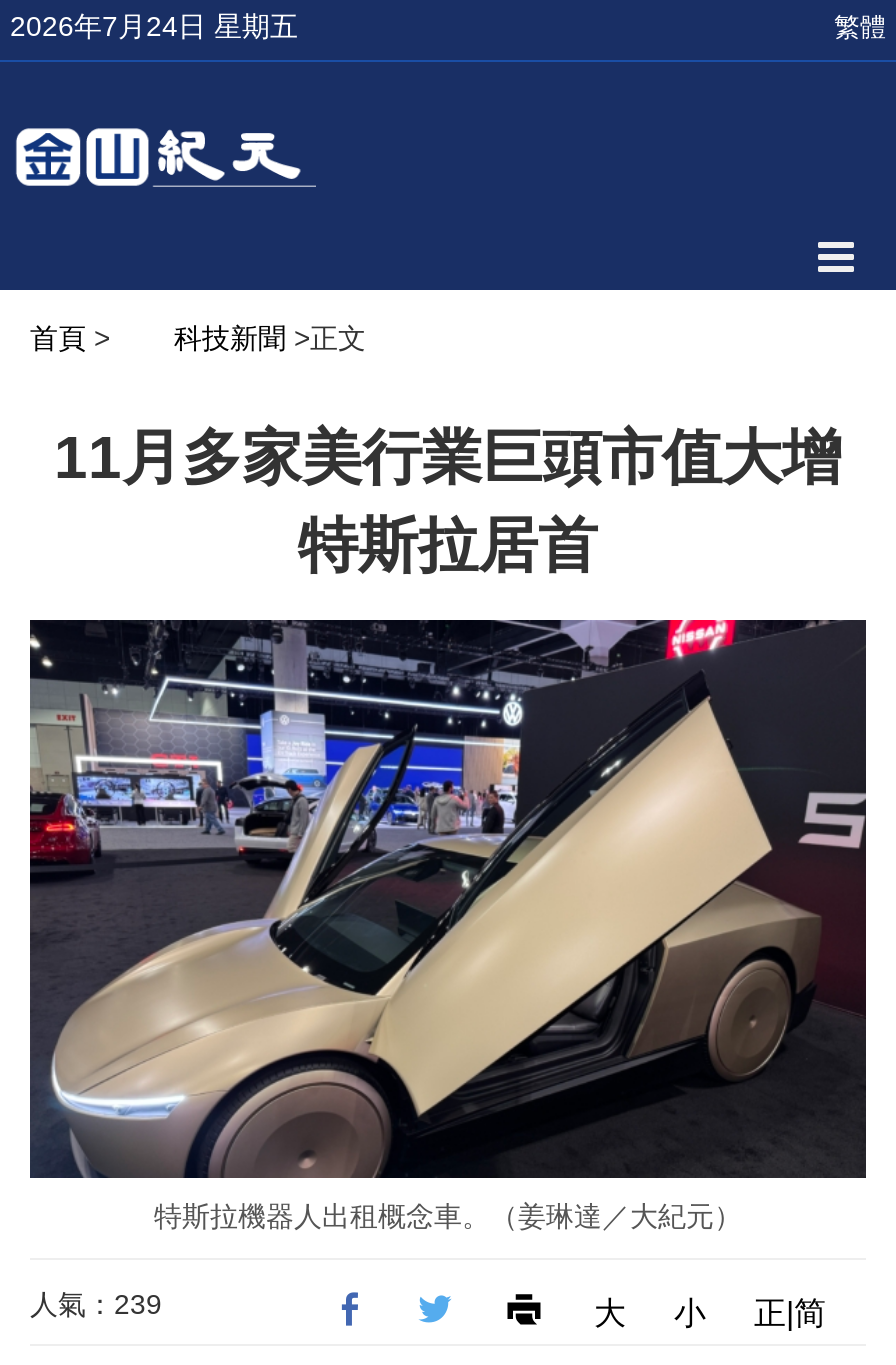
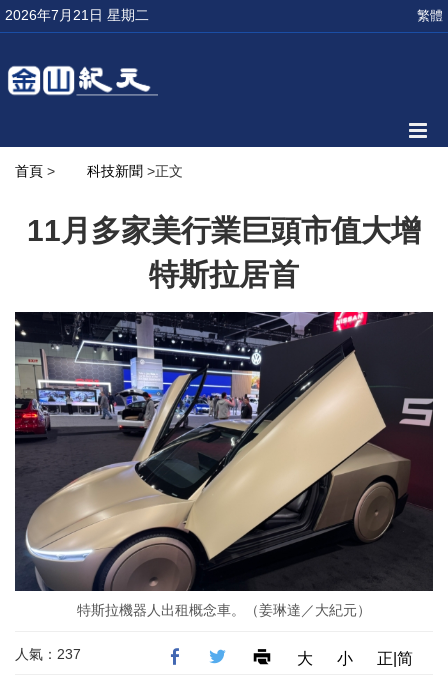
- 2026年7月24日 星期五
+ 2026年7月21日 星期二

- 人氣：239
+ 人氣：237
